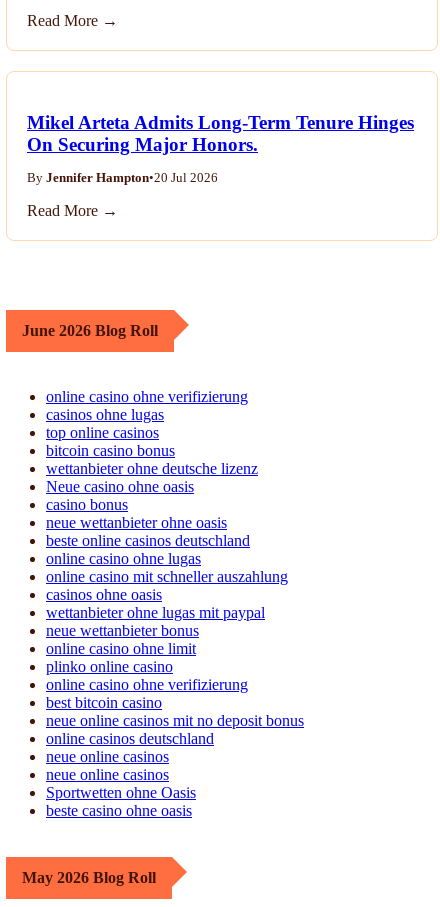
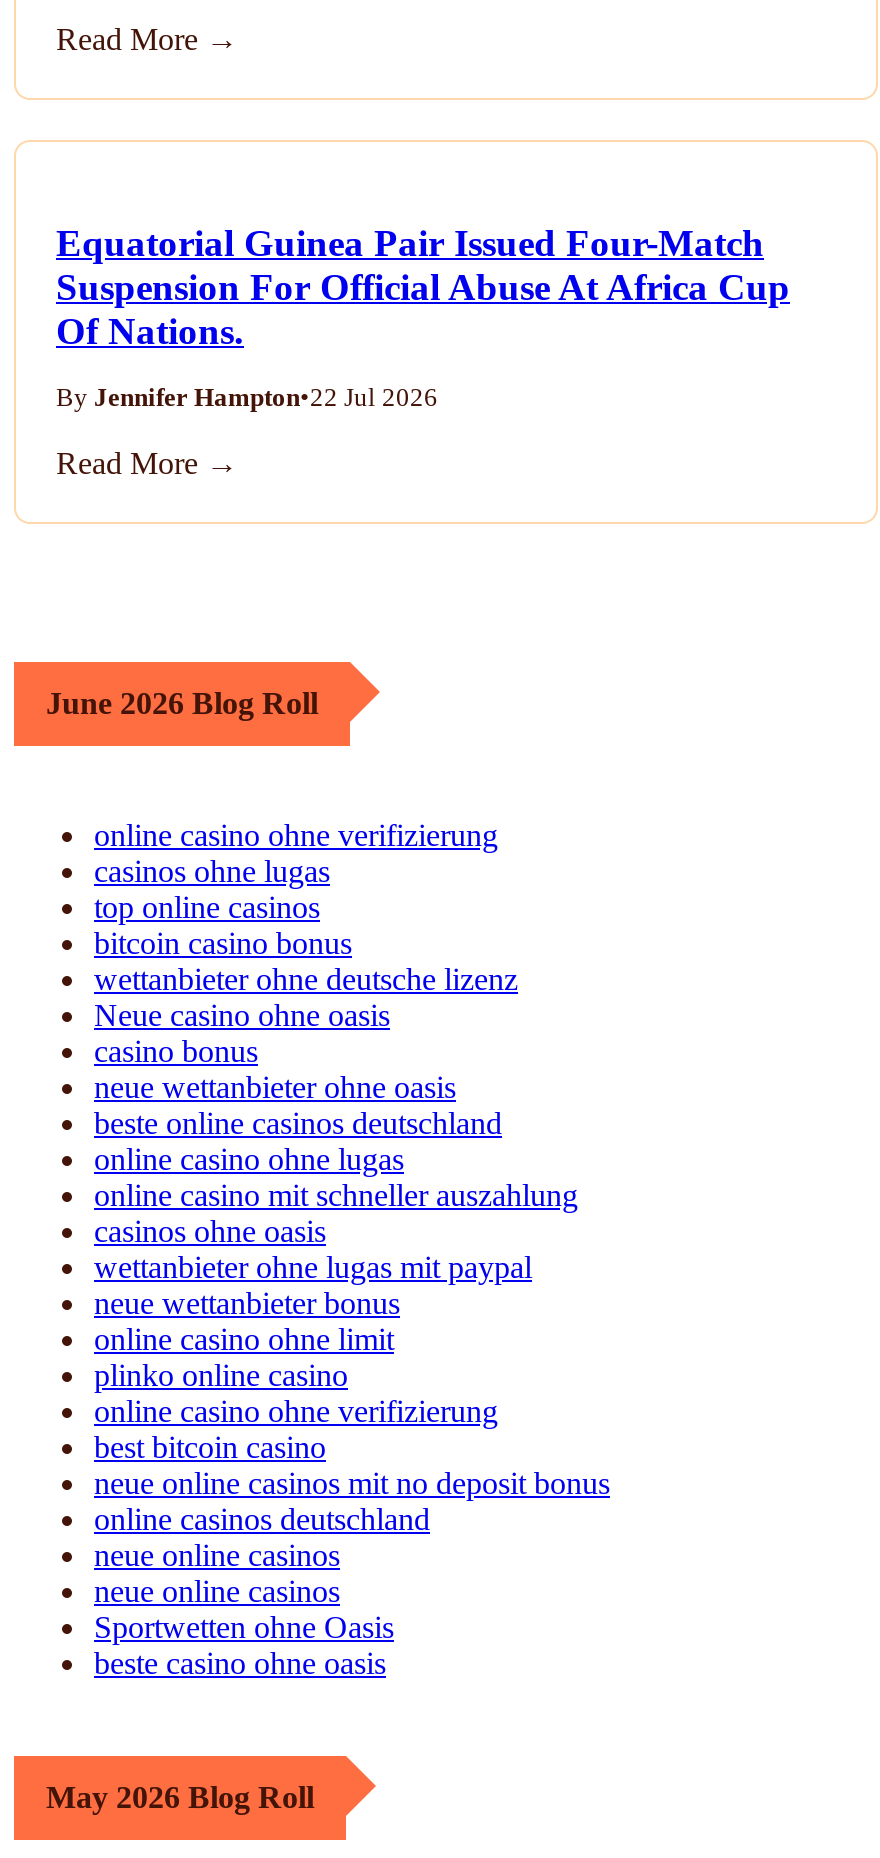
- Mikel Arteta Admits Long-Term Tenure Hinges
- On Securing Major Honors.
+ Equatorial Guinea Pair Issued Four-Match
+ Suspension For Official Abuse At Africa Cup
+ Of Nations.

- By Jennifer Hampton•20 Jul 2026
+ By Jennifer Hampton•22 Jul 2026
